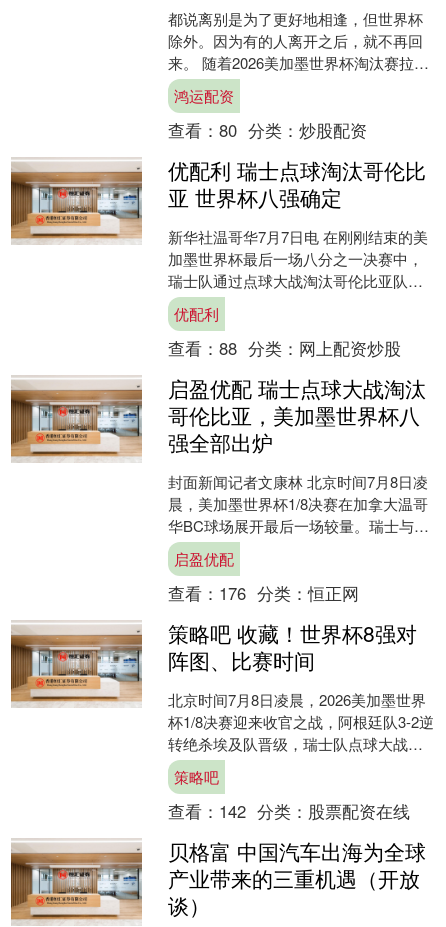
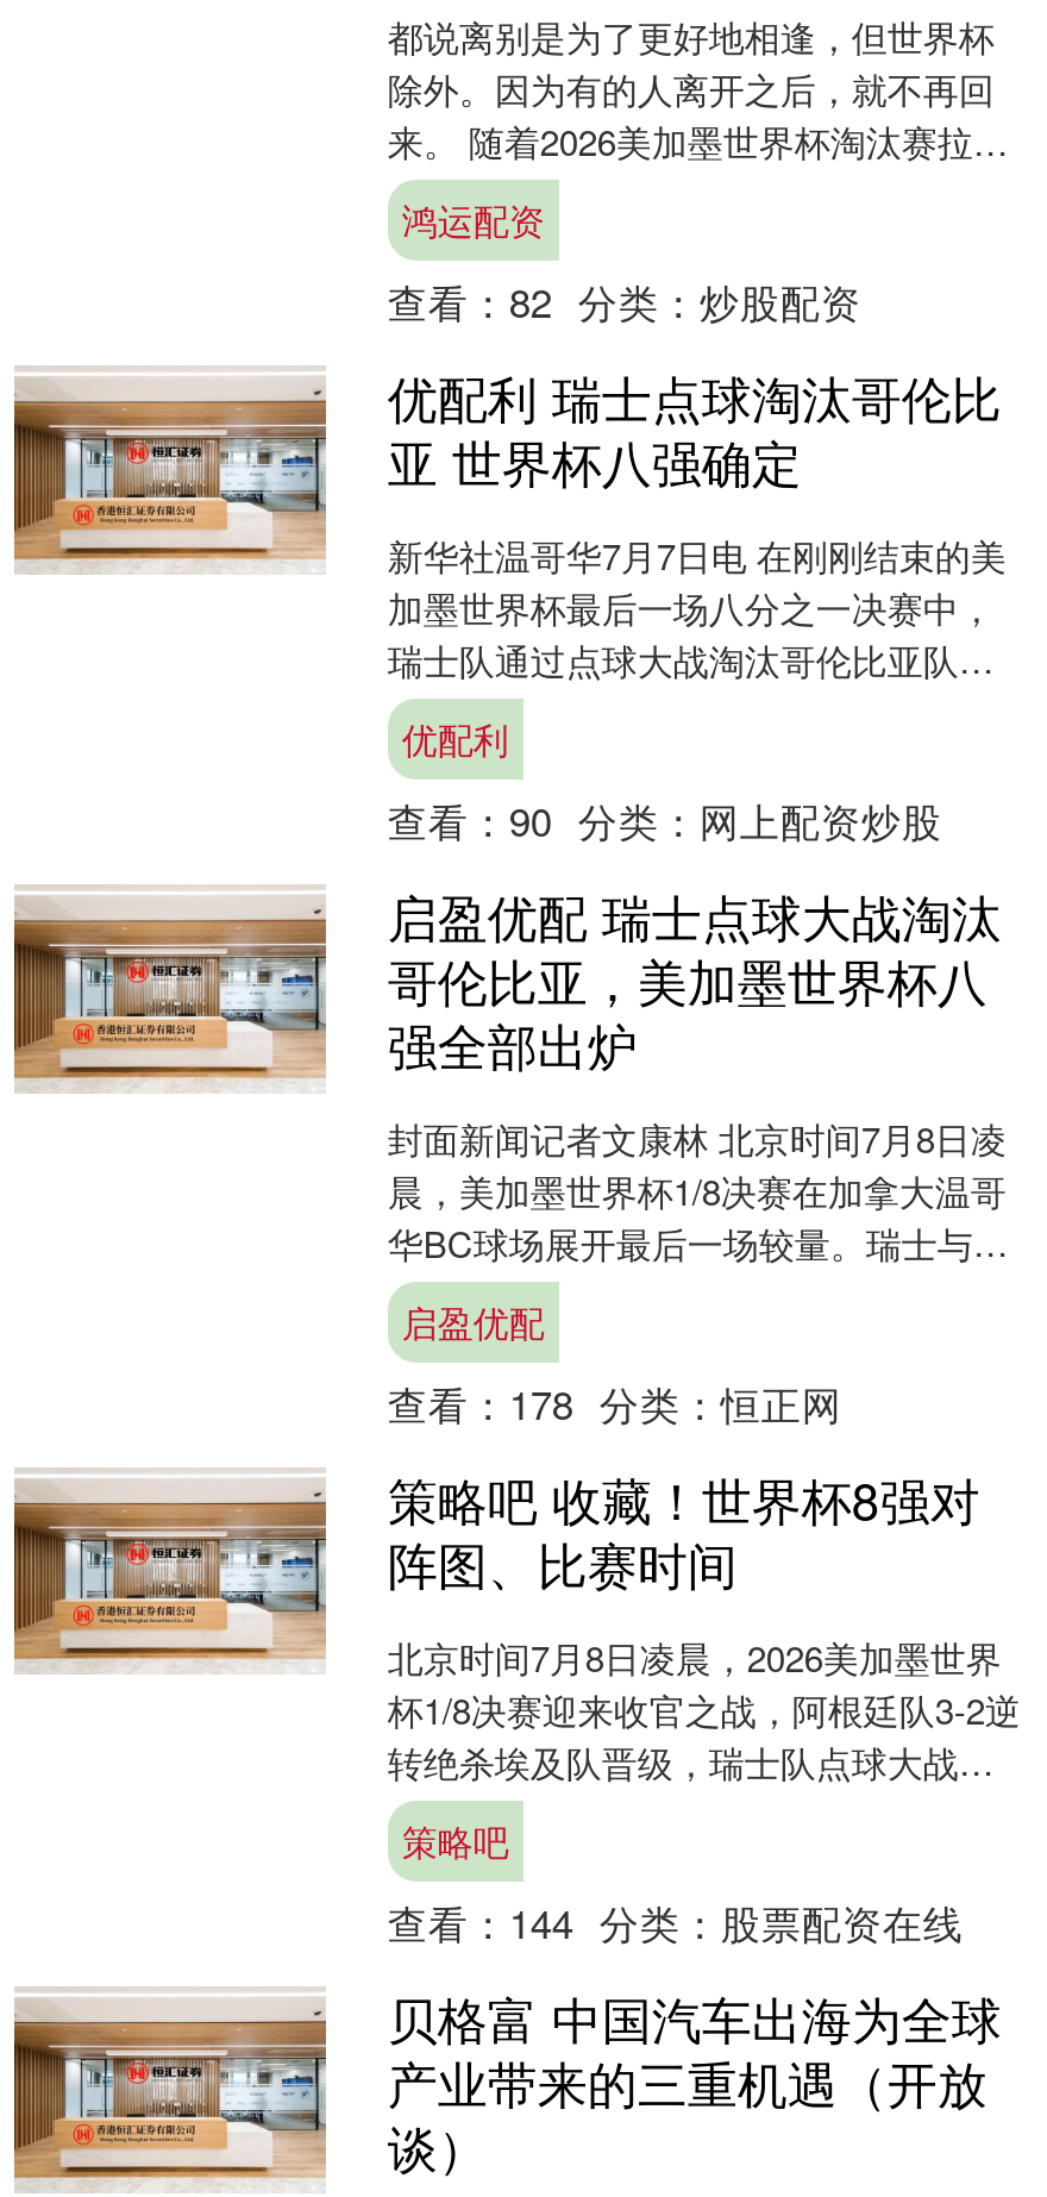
- 查看：80 分类：炒股配资
+ 查看：82 分类：炒股配资

- 查看：88 分类：网上配资炒股
+ 查看：90 分类：网上配资炒股

- 查看：176 分类：恒正网
+ 查看：178 分类：恒正网

- 查看：142 分类：股票配资在线
+ 查看：144 分类：股票配资在线
